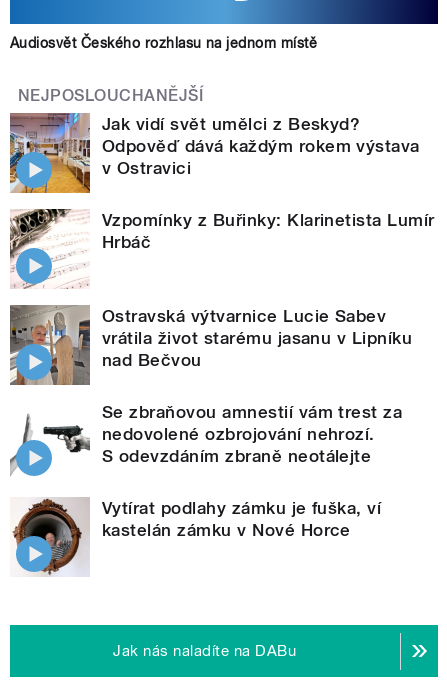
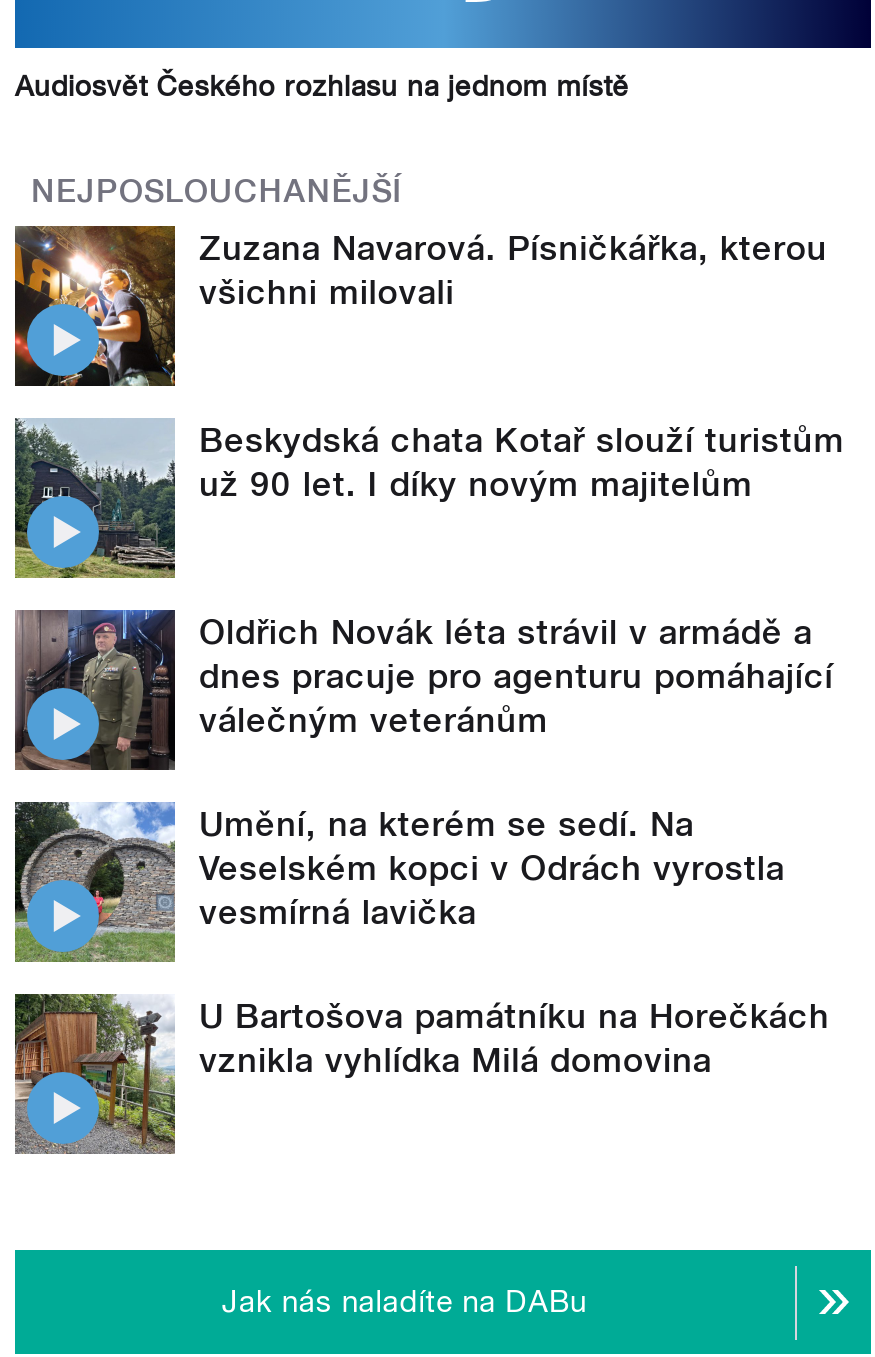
- [image]
- Jak vidí svět umělci z Beskyd?
- Odpověď dává každým rokem výstava
- v Ostravici
+ [image]
+ Zuzana Navarová. Písničkářka, kterou
+ všichni milovali

- [image]
- Vzpomínky z Buřinky: Klarinetista Lumír
- Hrbáč
+ [image]
+ Beskydská chata Kotař slouží turistům
+ už 90 let. I díky novým majitelům

- [image]
- Ostravská výtvarnice Lucie Sabev
- vrátila život starému jasanu v Lipníku
- nad Bečvou
+ [image]
+ Oldřich Novák léta strávil v armádě a
+ dnes pracuje pro agenturu pomáhající
+ válečným veteránům

- [image]
- Se zbraňovou amnestií vám trest za
- nedovolené ozbrojování nehrozí.
- S odevzdáním zbraně neotálejte
+ [image]
+ Umění, na kterém se sedí. Na
+ Veselském kopci v Odrách vyrostla
+ vesmírná lavička

- [image]
- Vytírat podlahy zámku je fuška, ví
- kastelán zámku v Nové Horce
+ [image]
+ U Bartošova památníku na Horečkách
+ vznikla vyhlídka Milá domovina
